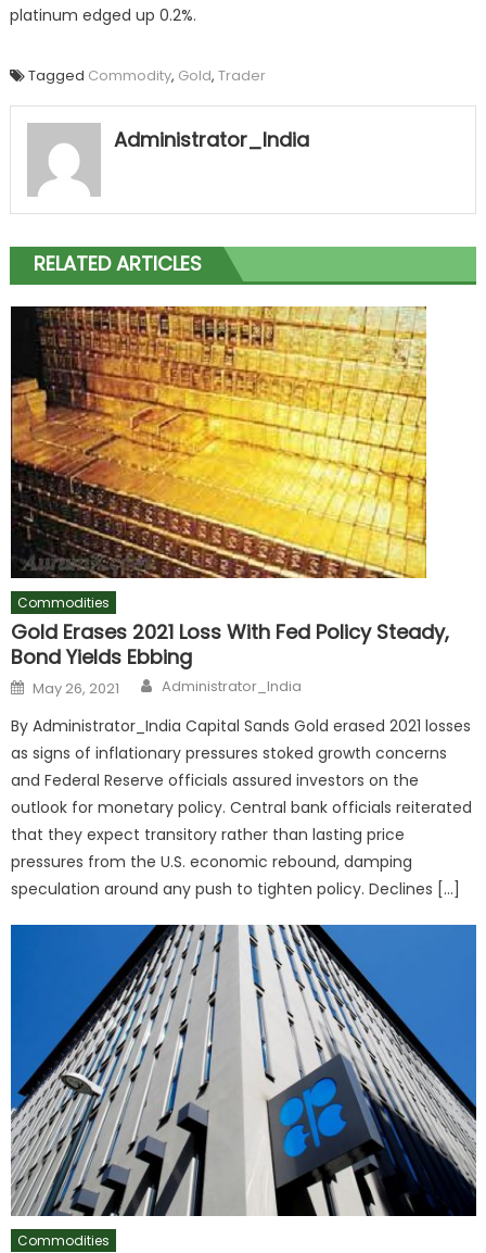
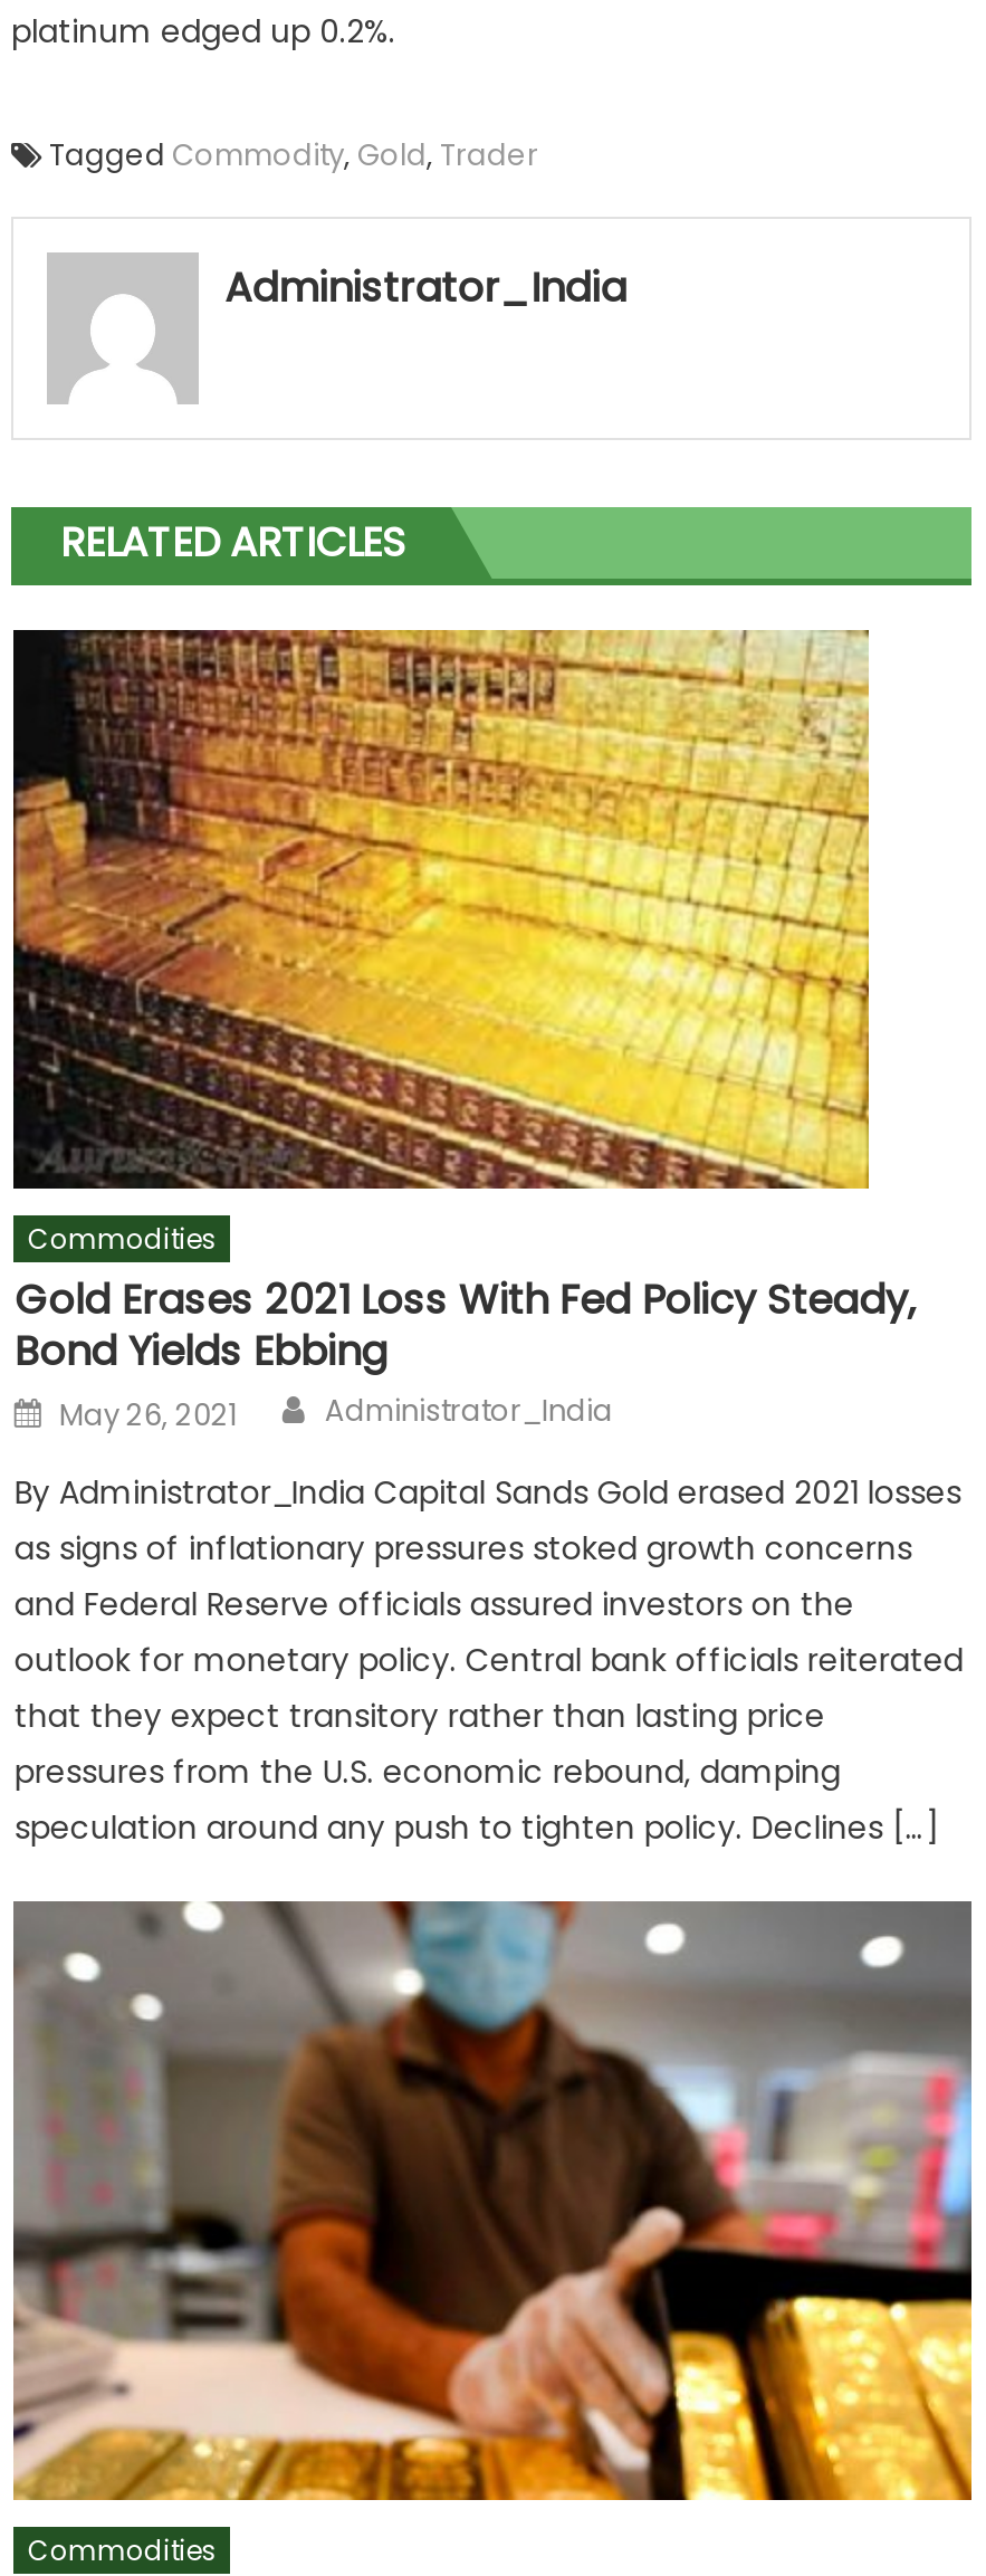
- [image]
+ [image]
